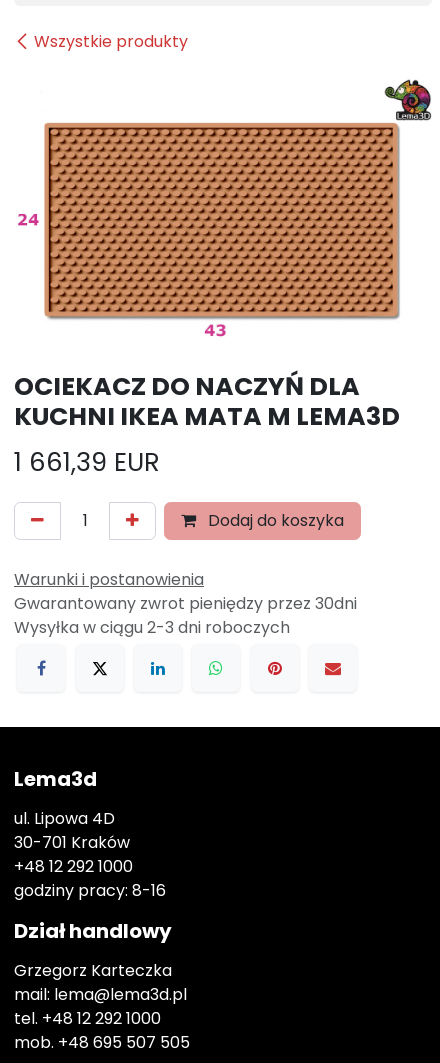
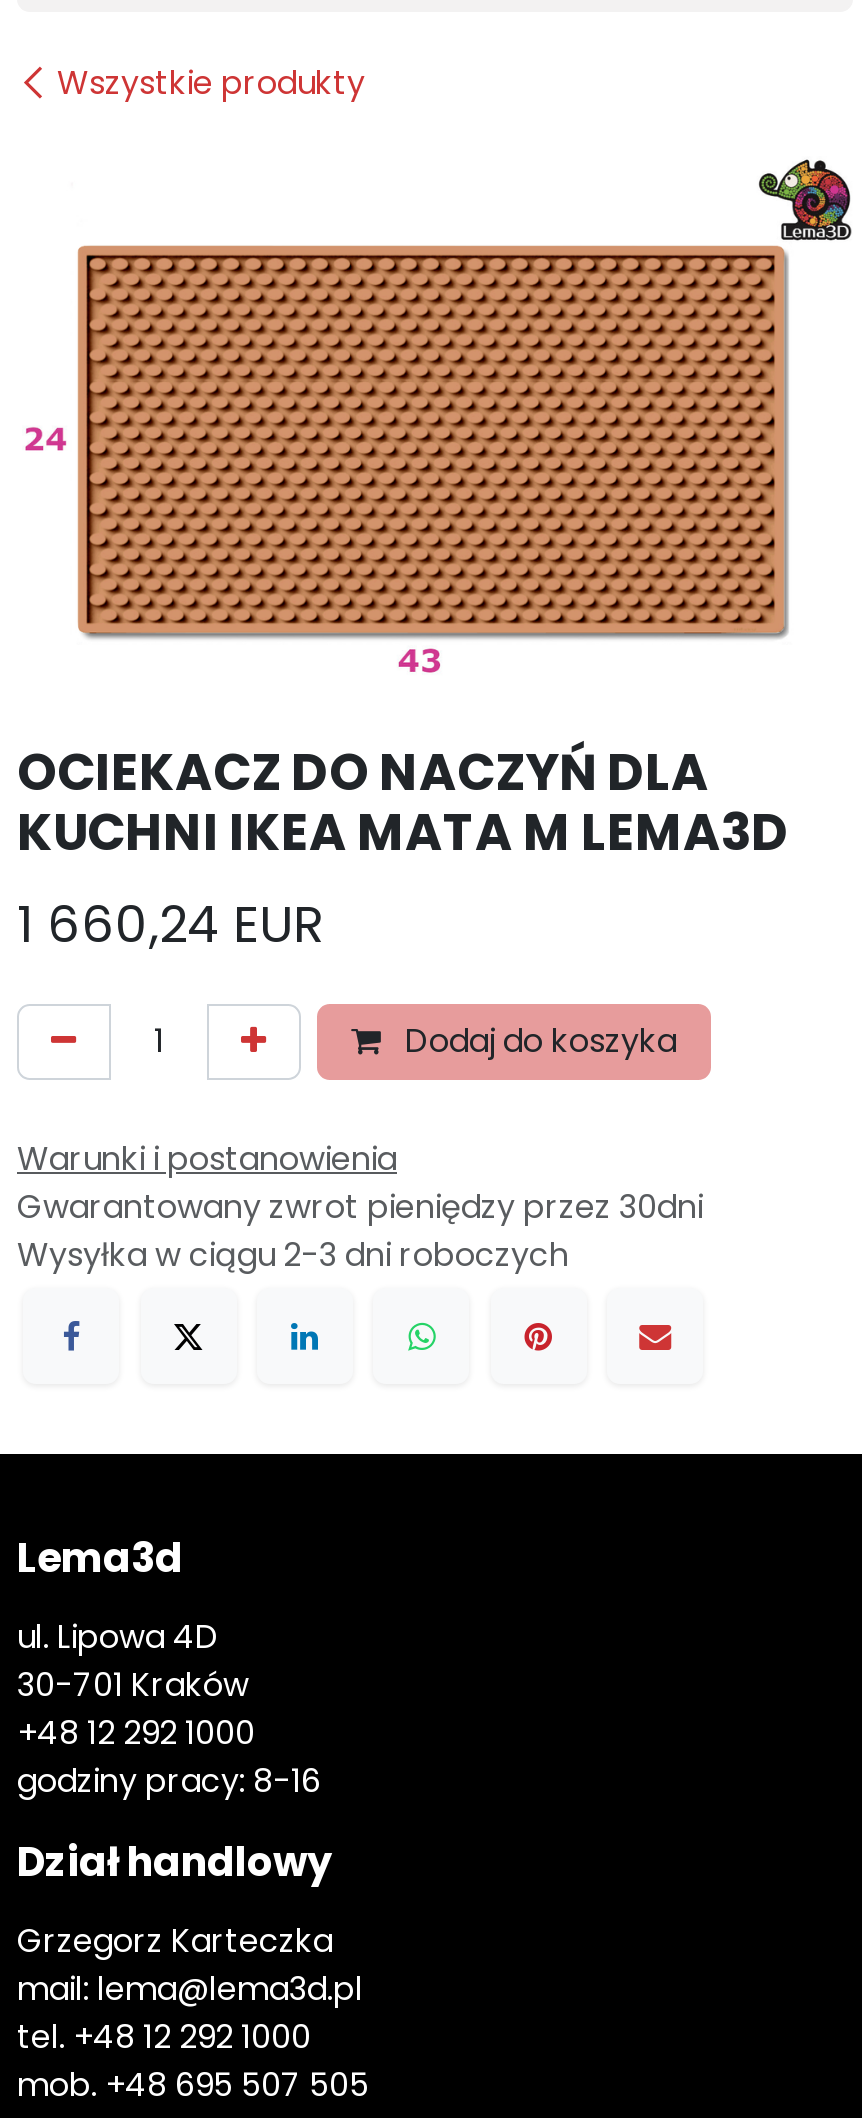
- 1 661,39 EUR
+ 1 660,24 EUR
